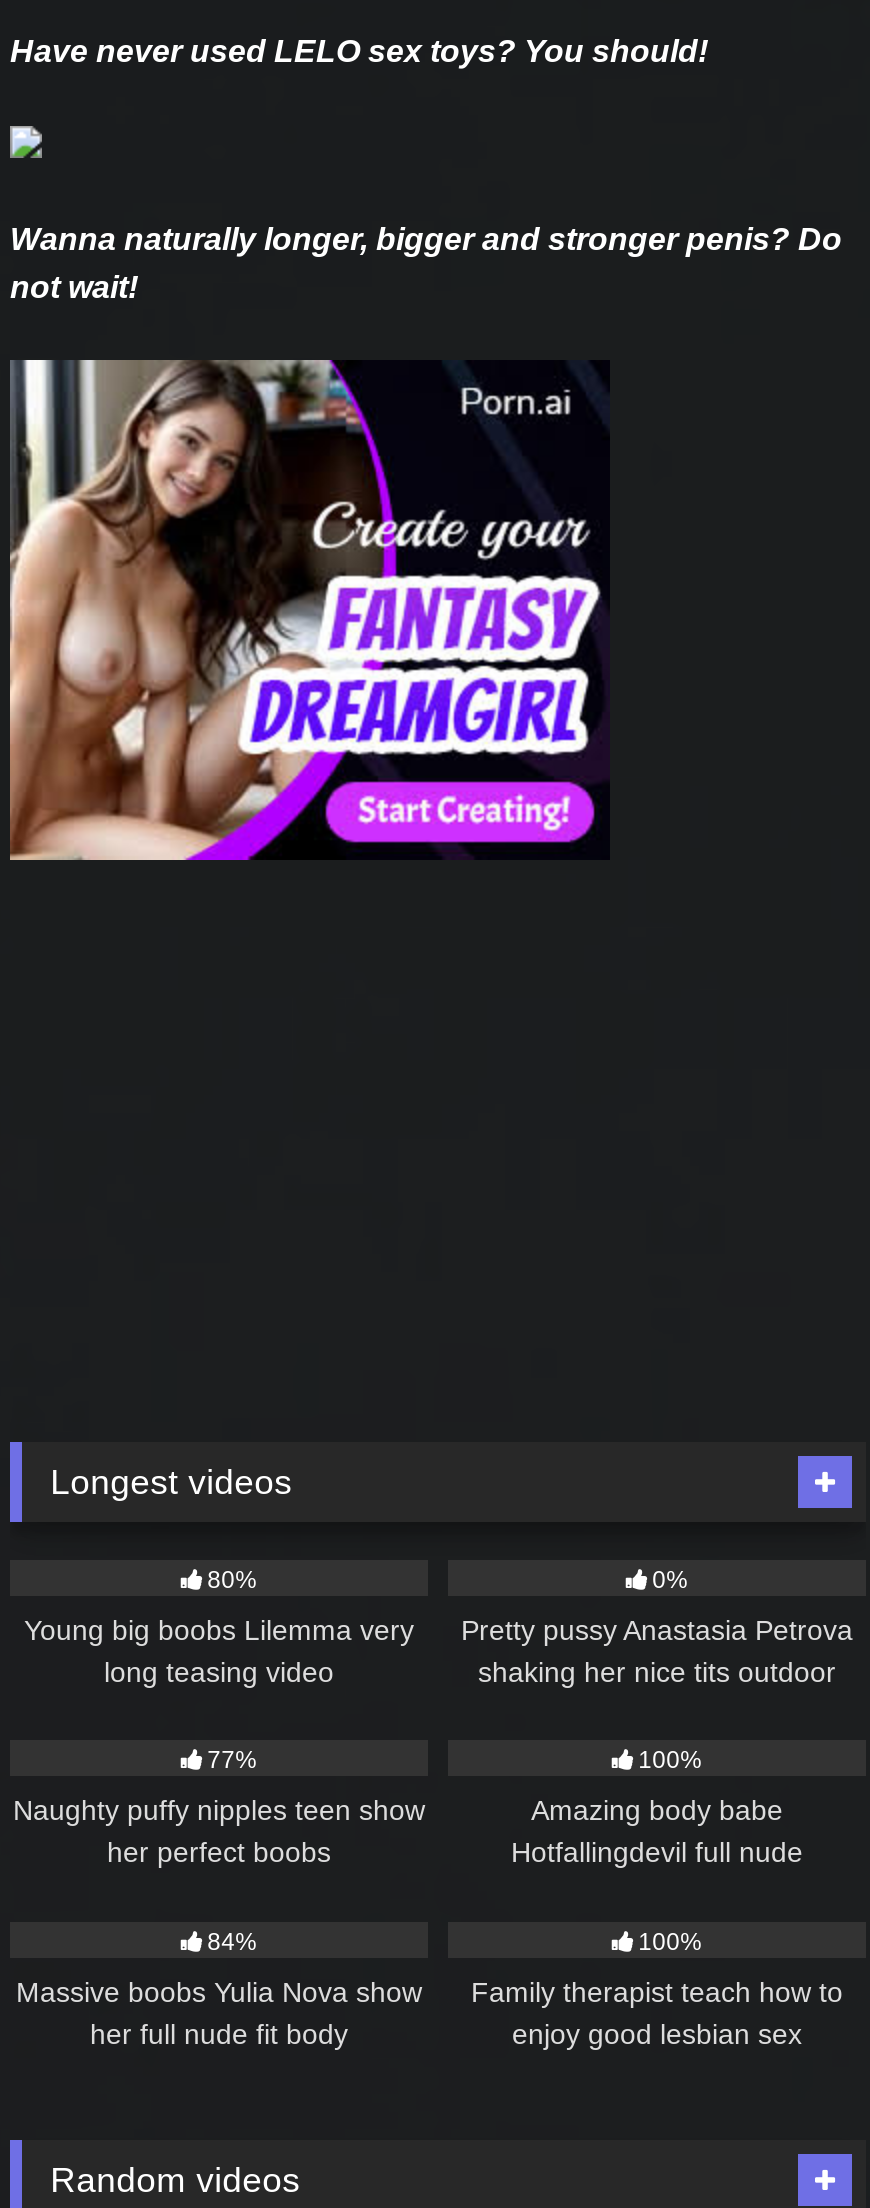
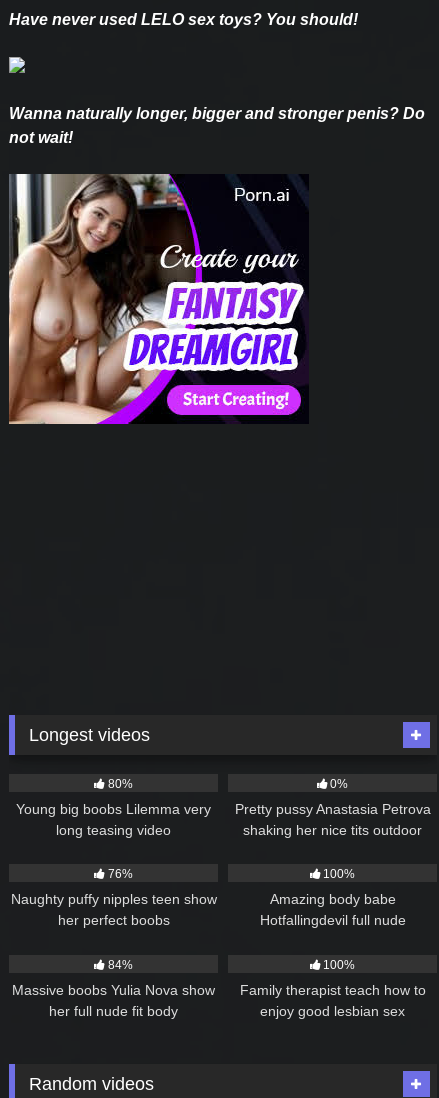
- 77%
+ 76%
